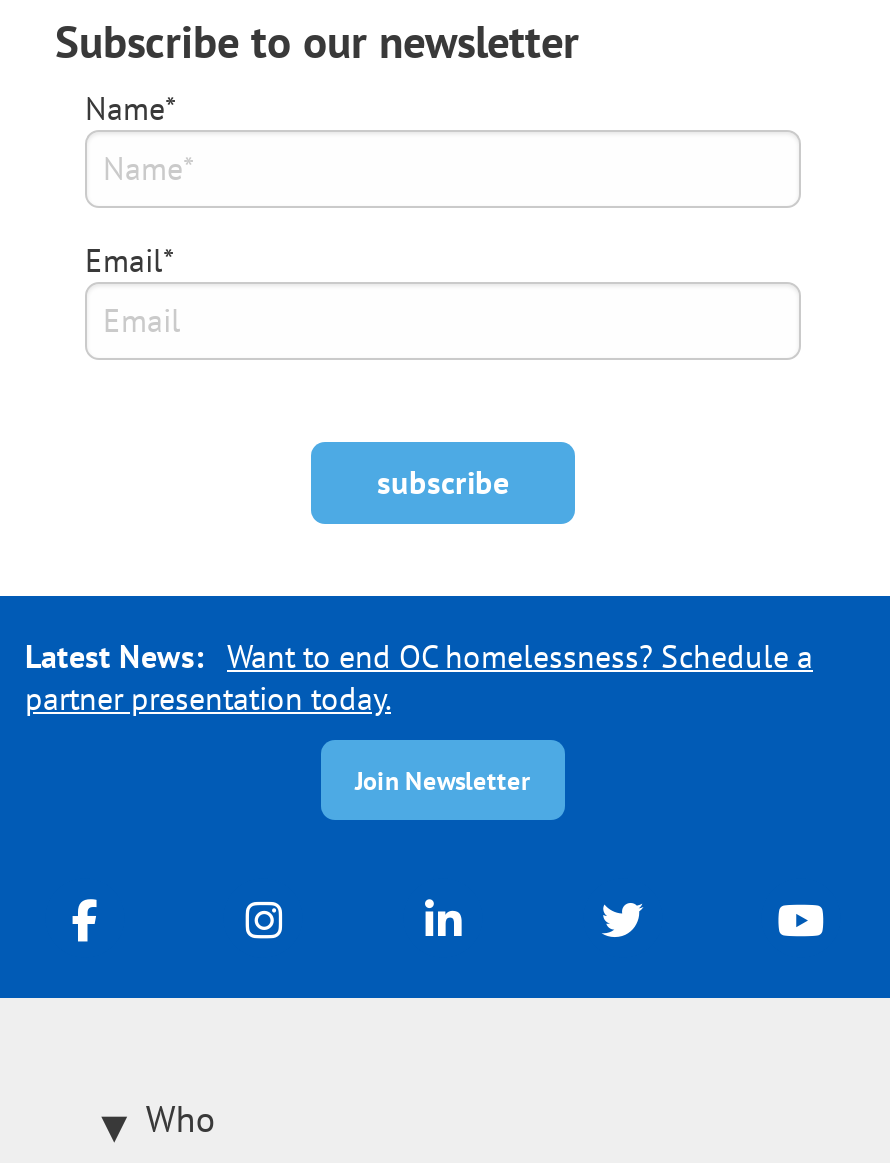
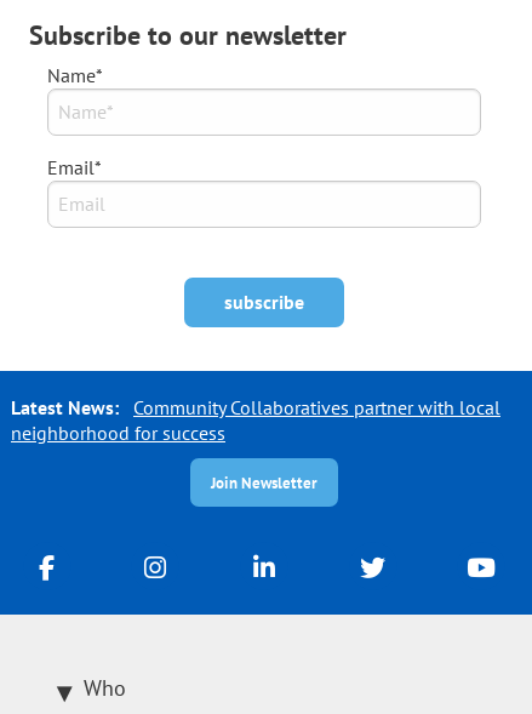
- Latest News: Want to end OC homelessness? Schedule a
- partner presentation today.
+ Latest News: Community Collaboratives partner with local
+ neighborhood for success
